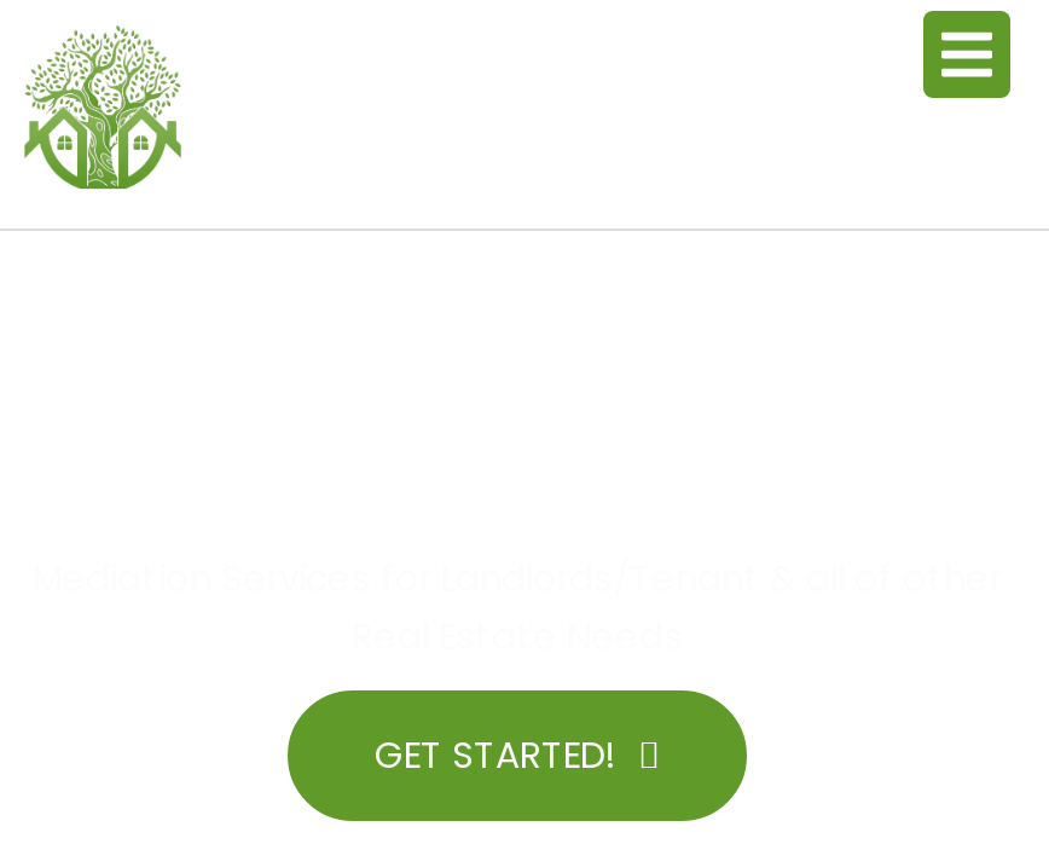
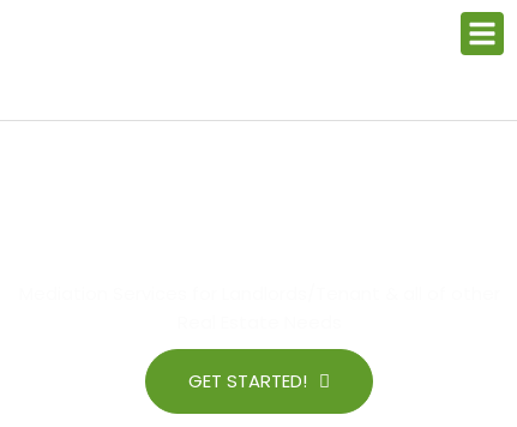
- [image]
